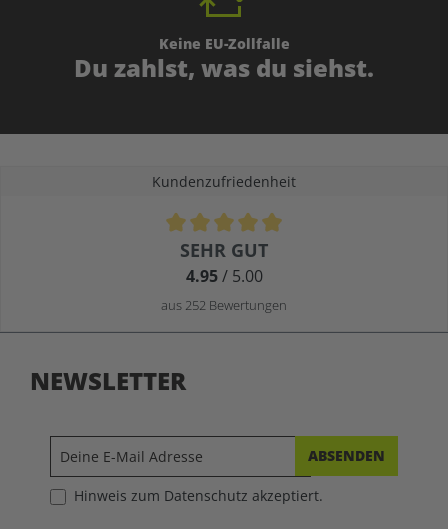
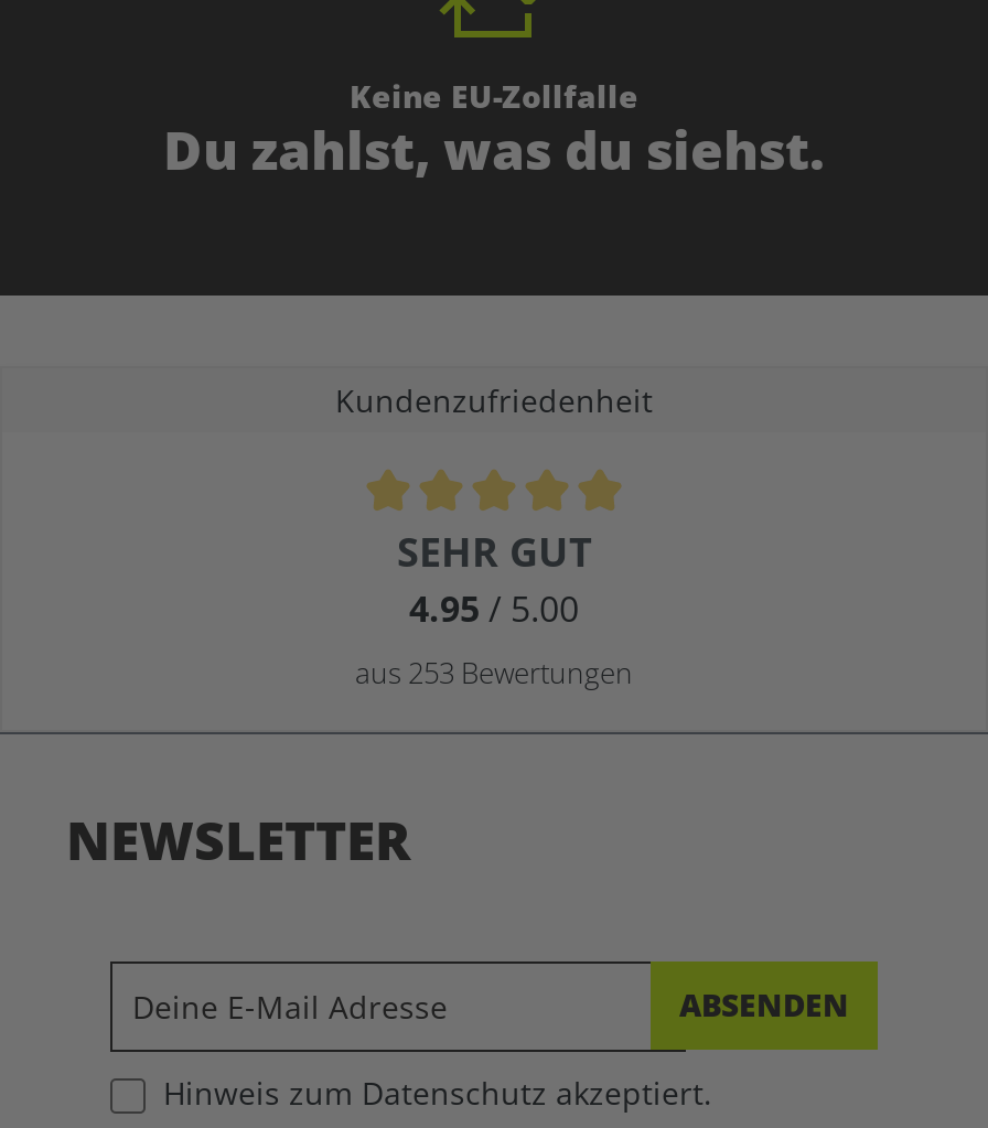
- aus 252 Bewertungen
+ aus 253 Bewertungen
